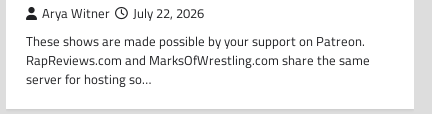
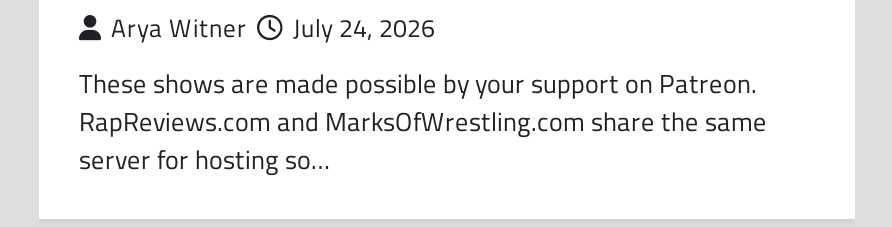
- Arya Witner July 22, 2026
+ Arya Witner July 24, 2026
